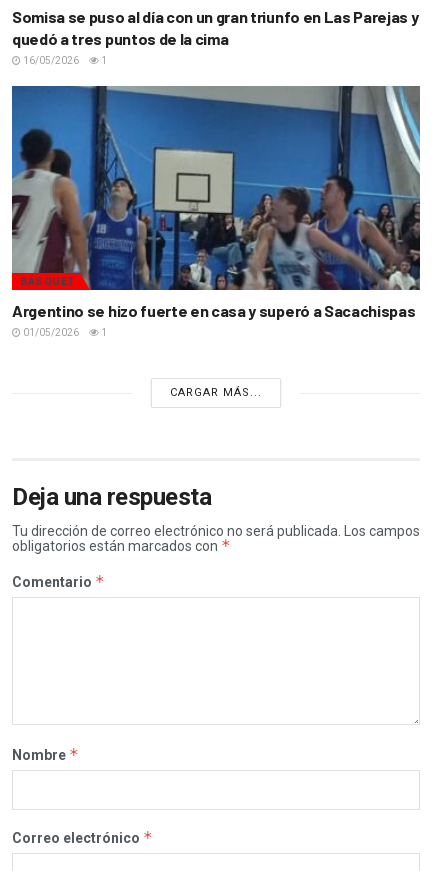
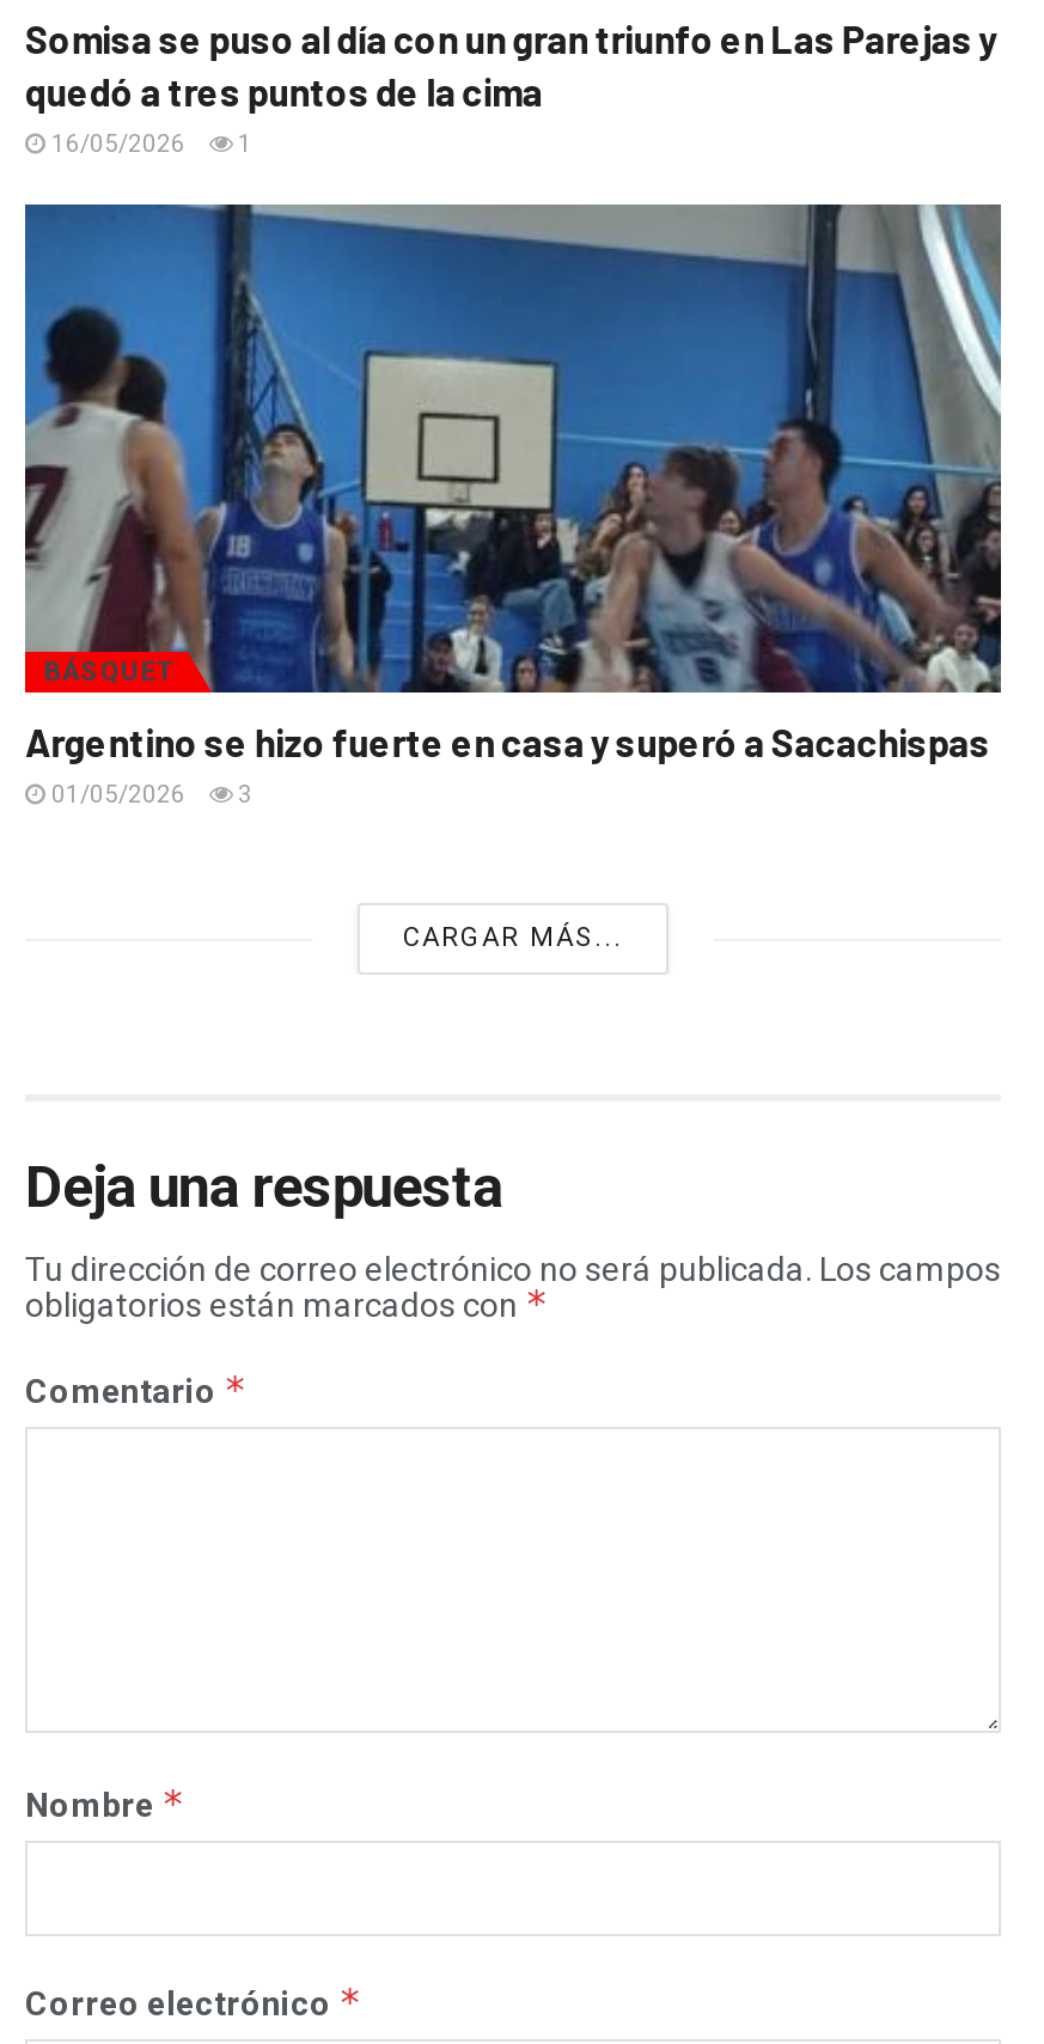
- 01/05/2026 1
+ 01/05/2026 3
